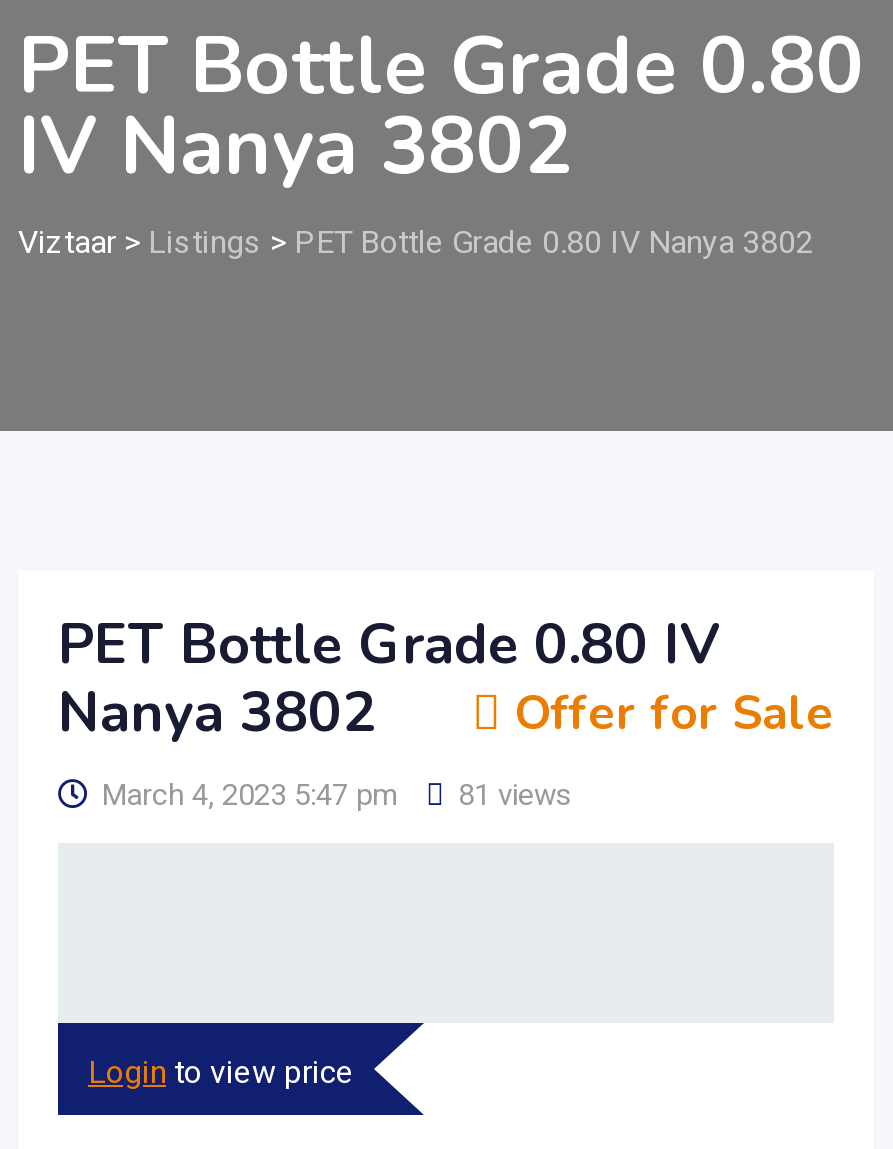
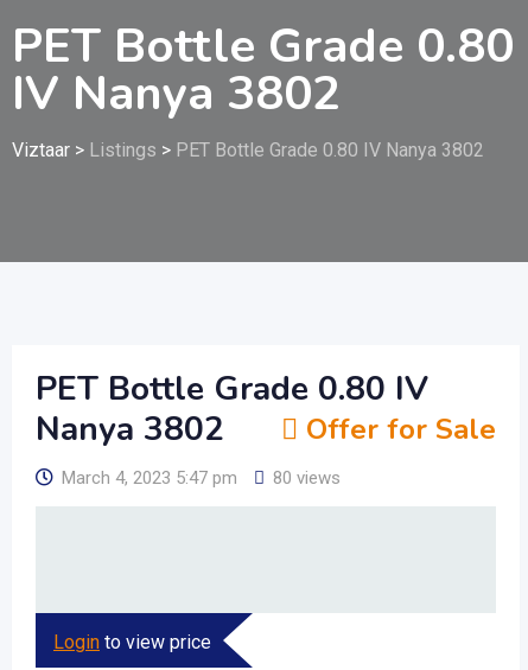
- March 4, 2023 5:47 pm 81 views
+ March 4, 2023 5:47 pm 80 views
